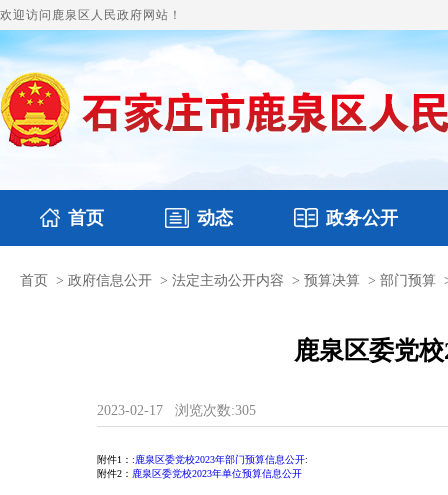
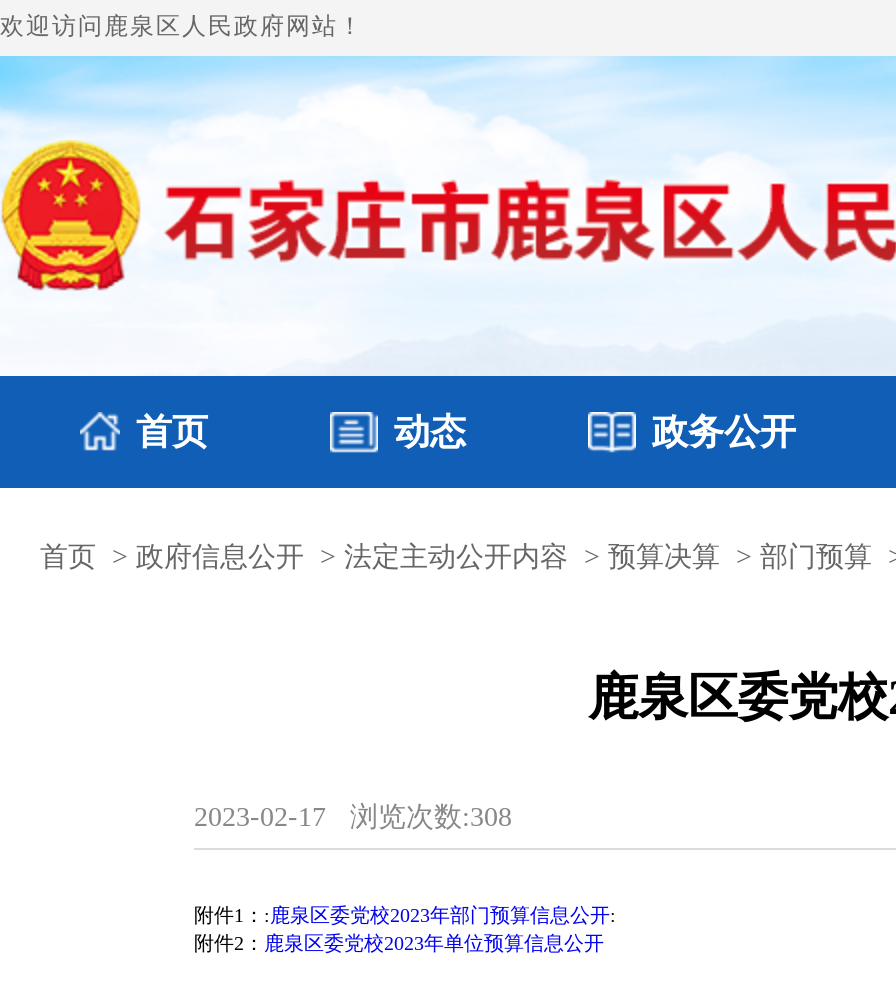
- 2023-02-17浏览次数:305
+ 2023-02-17浏览次数:308
